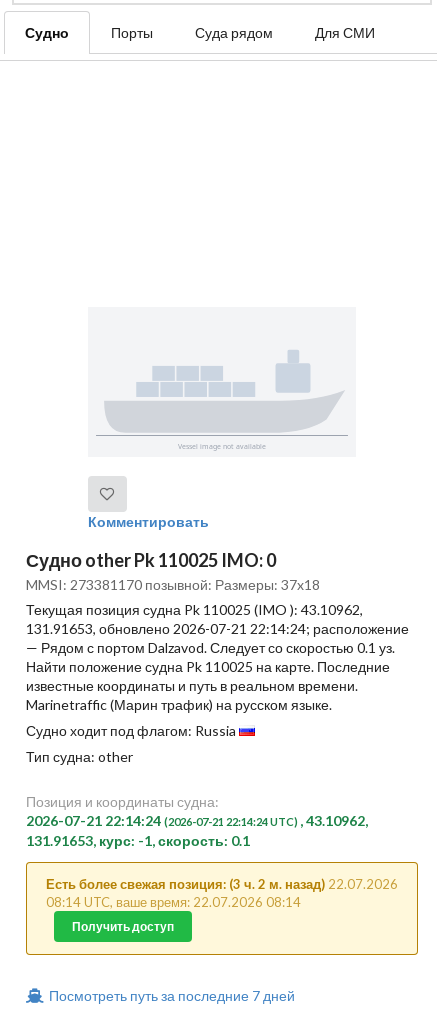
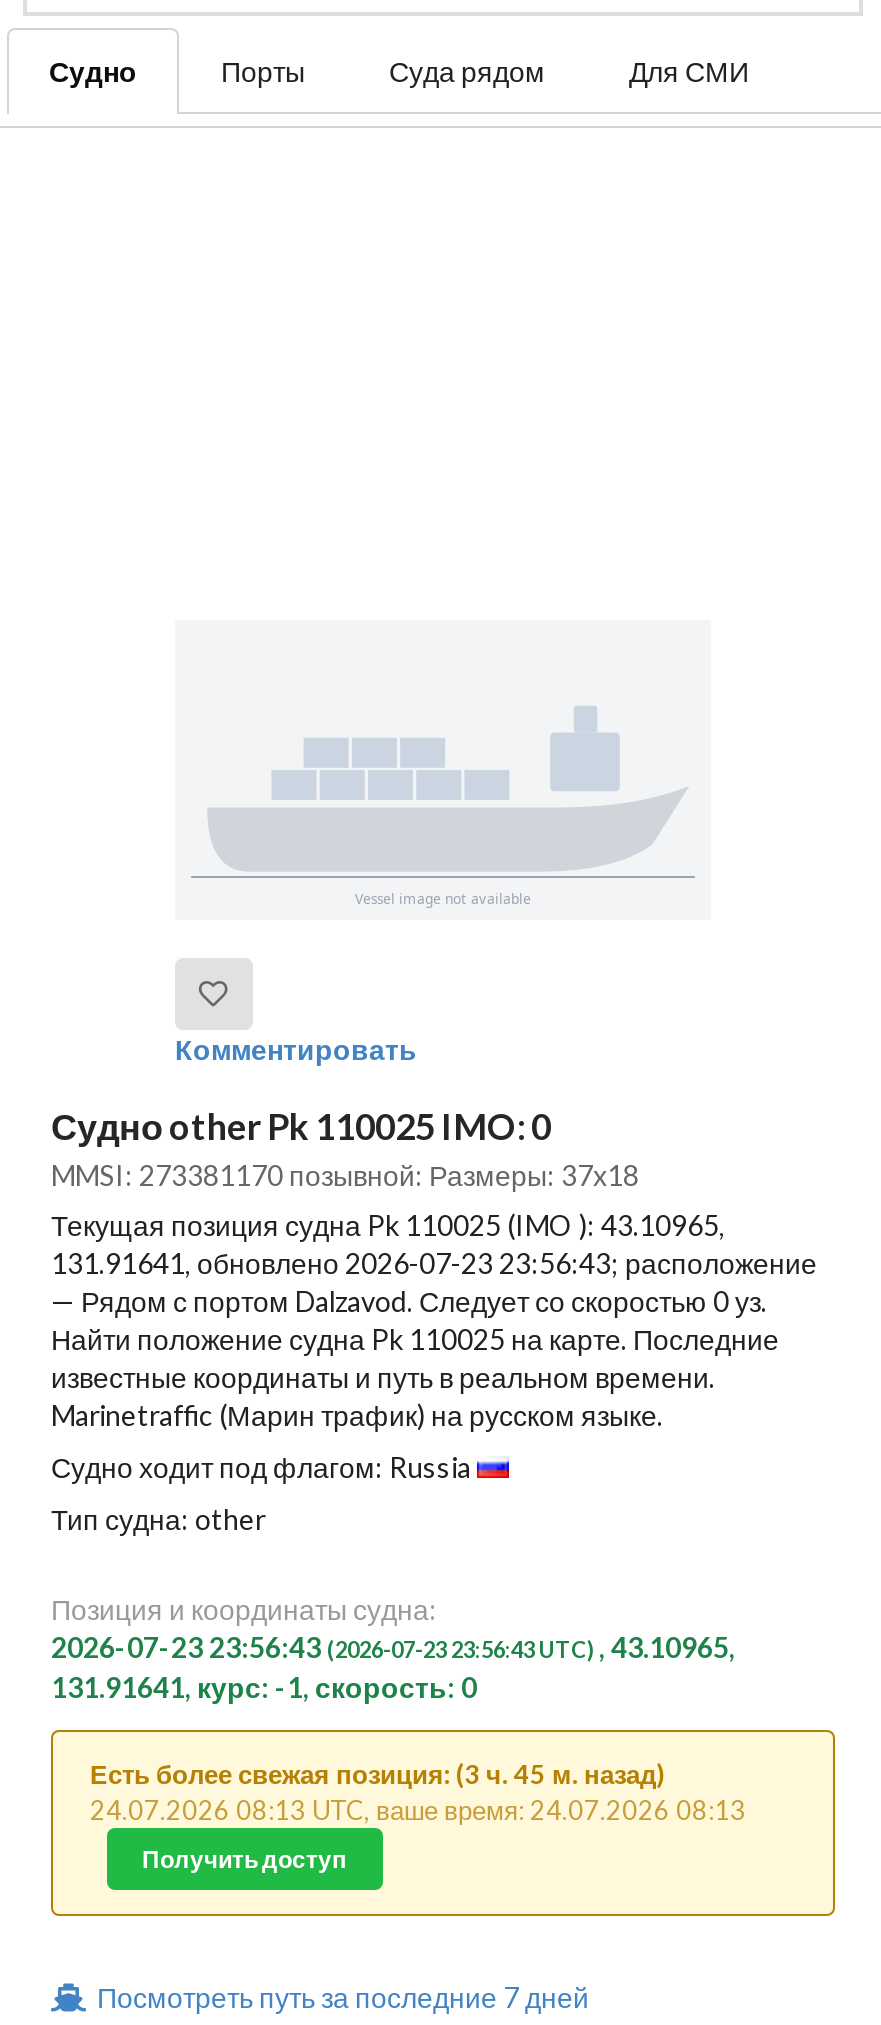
- Текущая позиция судна Pk 110025 (IMO ): 43.10962,
+ Текущая позиция судна Pk 110025 (IMO ): 43.10965,

- 131.91653, обновлено 2026-07-21 22:14:24; расположение
+ 131.91641, обновлено 2026-07-23 23:56:43; расположение

- — Рядом с портом Dalzavod. Следует со скоростью 0.1 уз.
+ — Рядом с портом Dalzavod. Следует со скоростью 0 уз.

- 2026-07-21 22:14:24 (2026-07-21 22:14:24 UTC), 43.10962,
- 131.91653, курс: -1, скорость: 0.1
+ 2026-07-23 23:56:43 (2026-07-23 23:56:43 UTC), 43.10965,
+ 131.91641, курс: -1, скорость: 0

- Есть более свежая позиция: (3 ч. 2 м. назад) 22.07.2026
- 08:14 UTC, ваше время: 22.07.2026 08:14
+ Есть более свежая позиция: (3 ч. 45 м. назад)
+ 24.07.2026 08:13 UTC, ваше время: 24.07.2026 08:13
